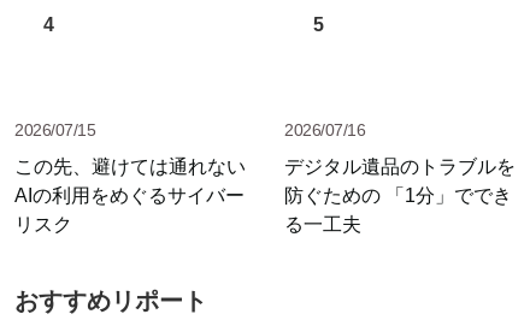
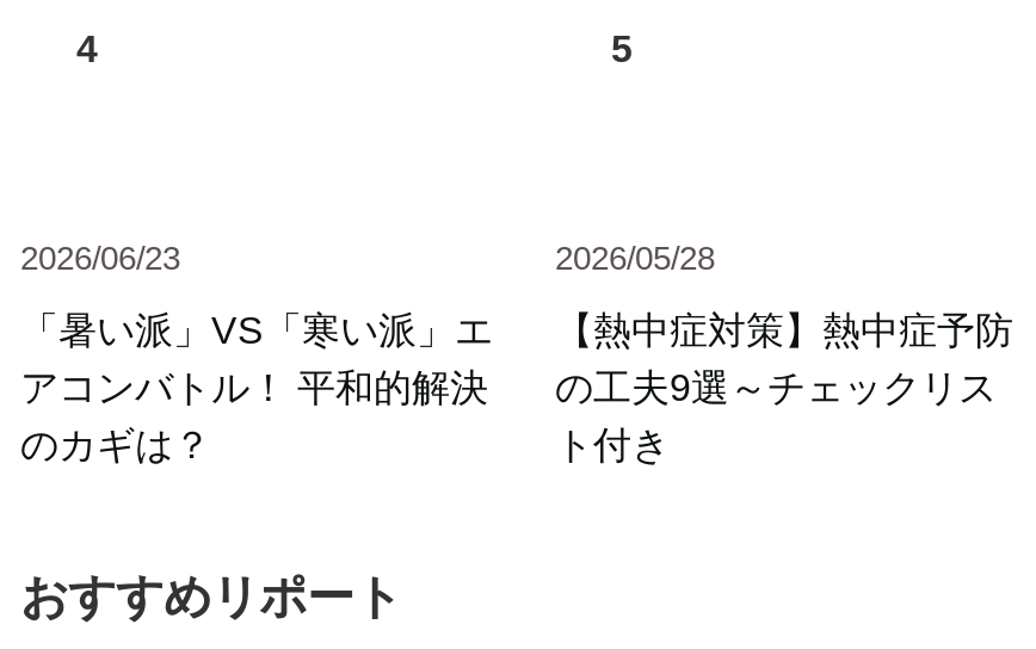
- 2026/07/15
+ 2026/06/23

- 2026/07/16
+ 2026/05/28

- この先、避けては通れない
- AIの利用をめぐるサイバー
- リスク
+ 「暑い派」VS「寒い派」エ
+ アコンバトル！ 平和的解決
+ のカギは？

- デジタル遺品のトラブルを
- 防ぐための 「1分」ででき
- る一工夫
+ 【熱中症対策】熱中症予防
+ の工夫9選～チェックリス
+ ト付き
